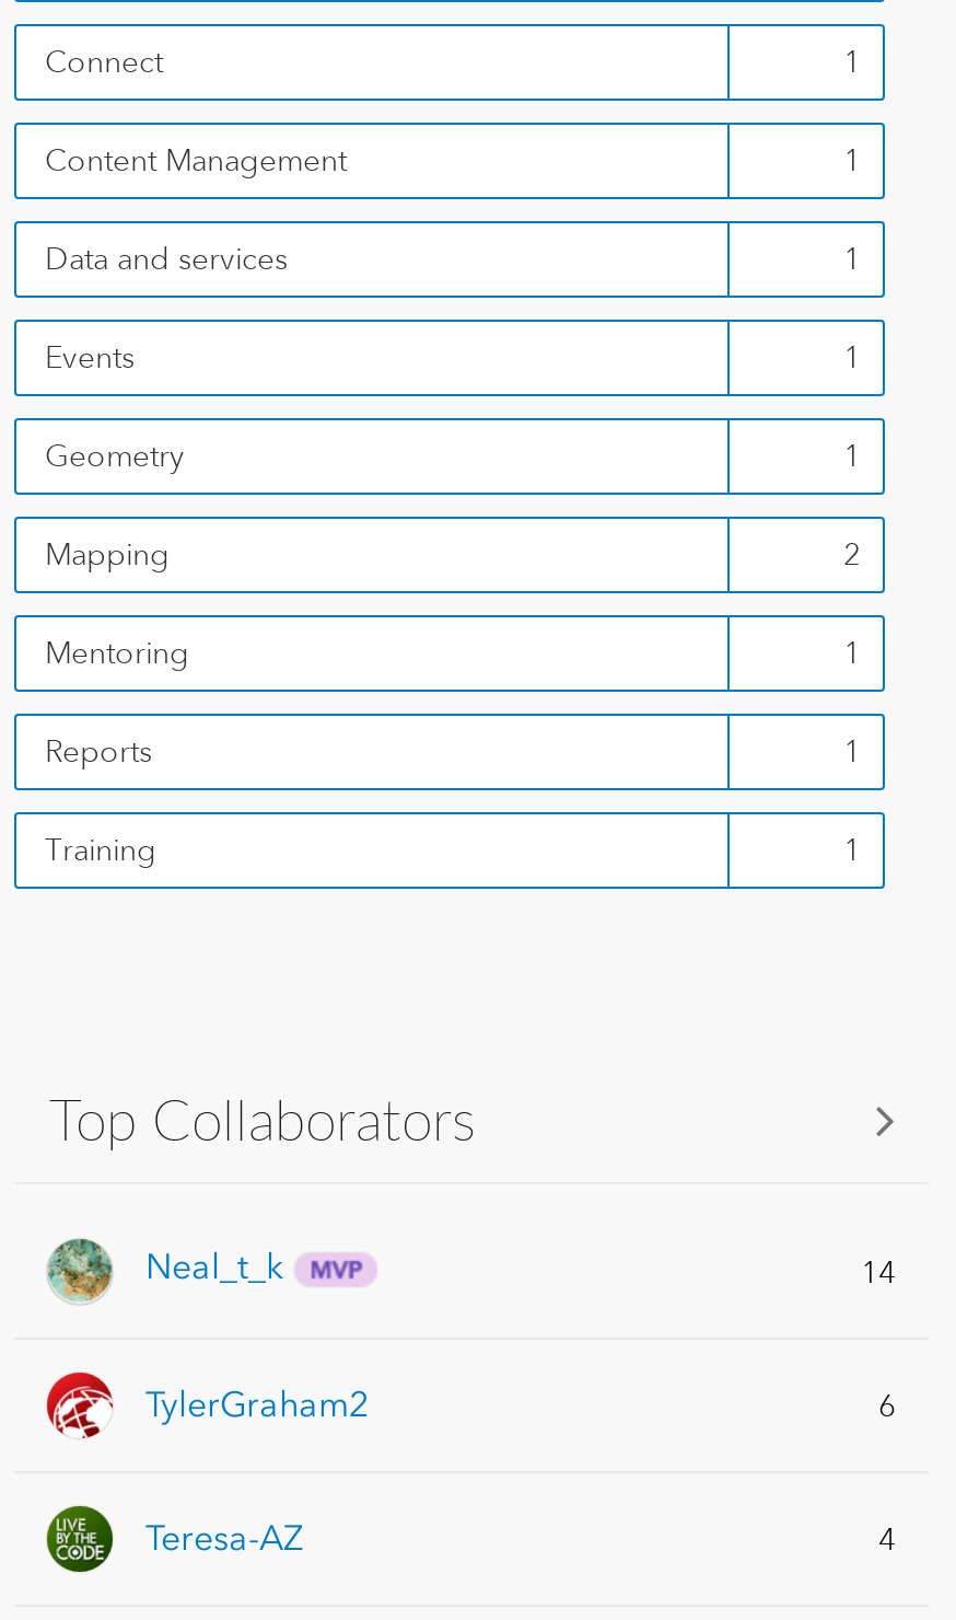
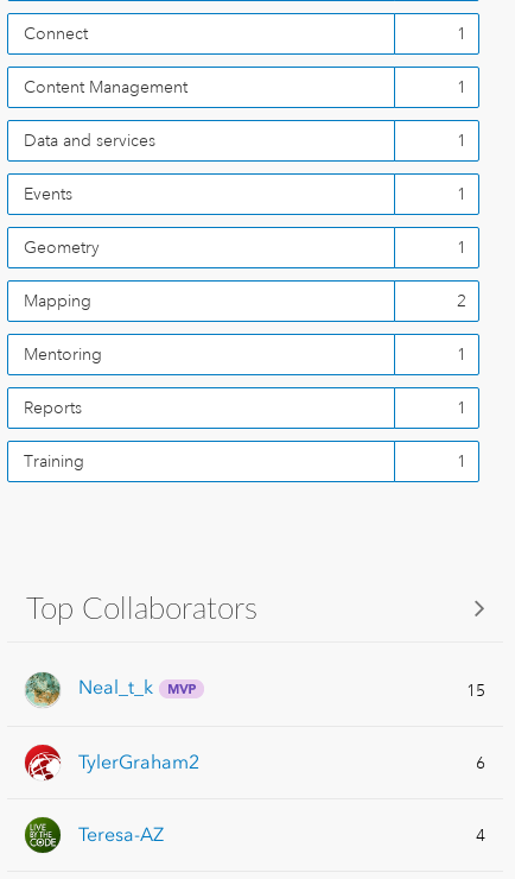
- 14
+ 15
